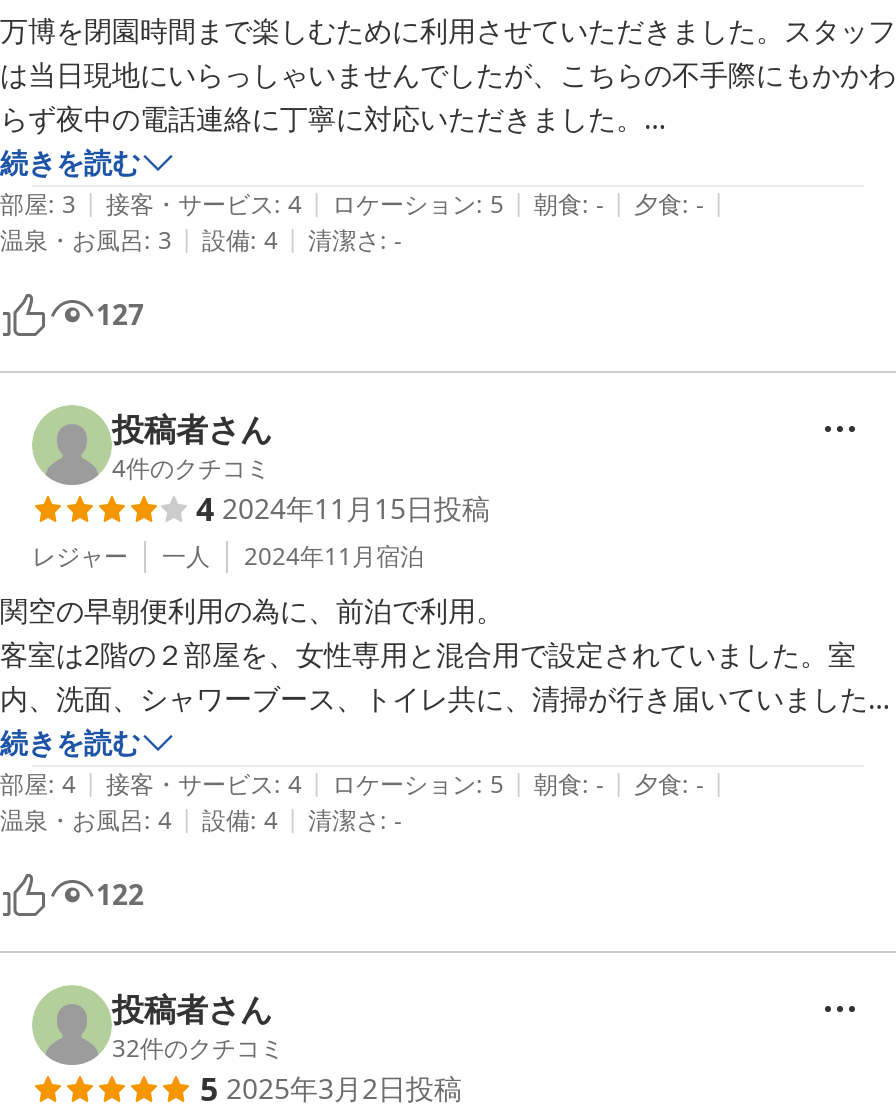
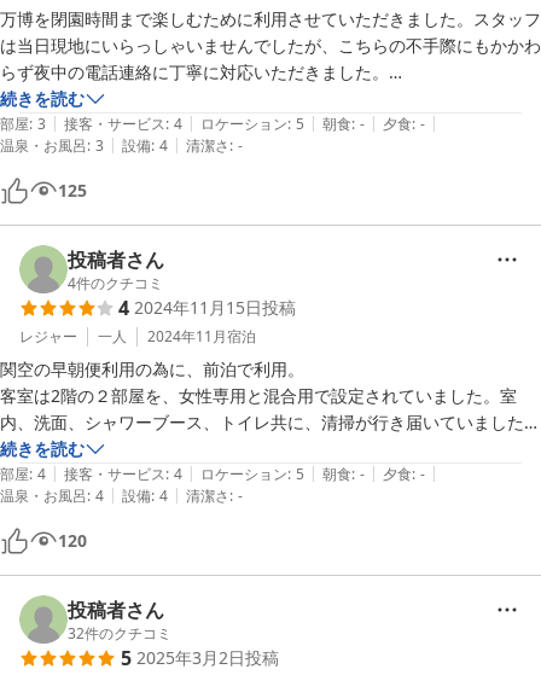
- 127
+ 125

- 122
+ 120
